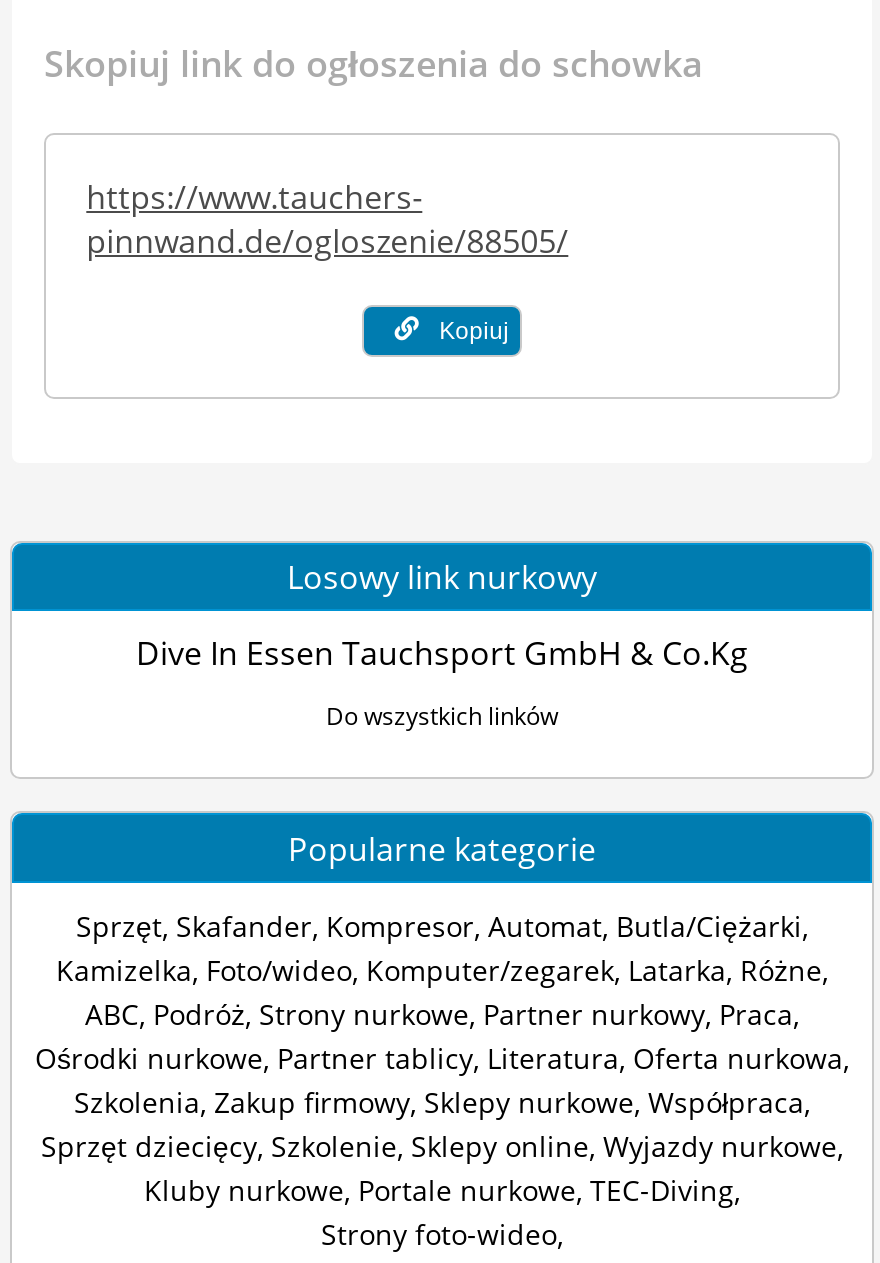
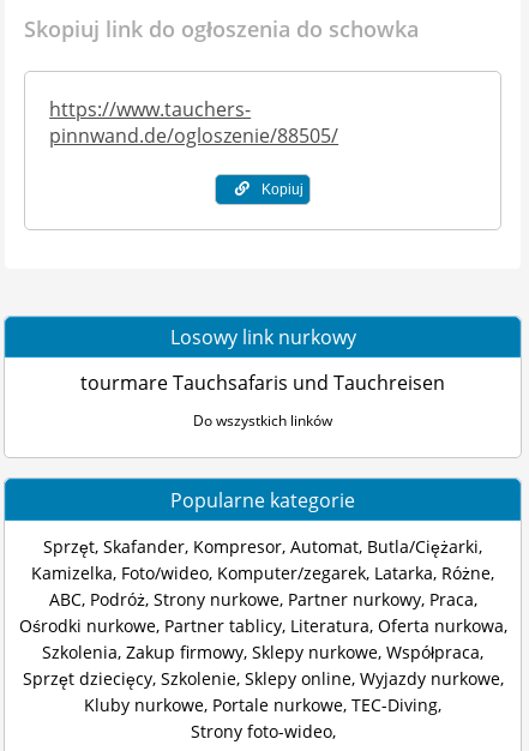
- Dive In Essen Tauchsport GmbH & Co.Kg
+ tourmare Tauchsafaris und Tauchreisen
